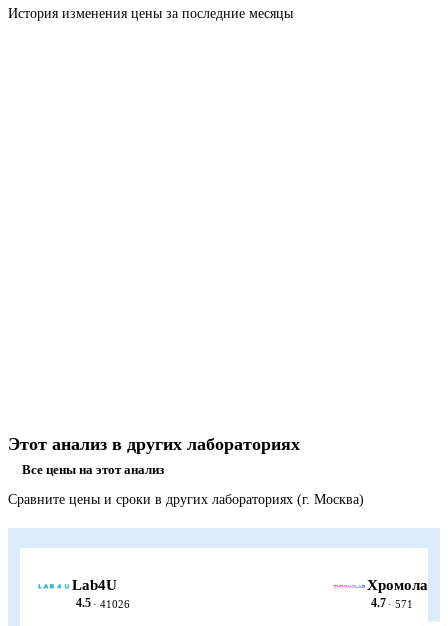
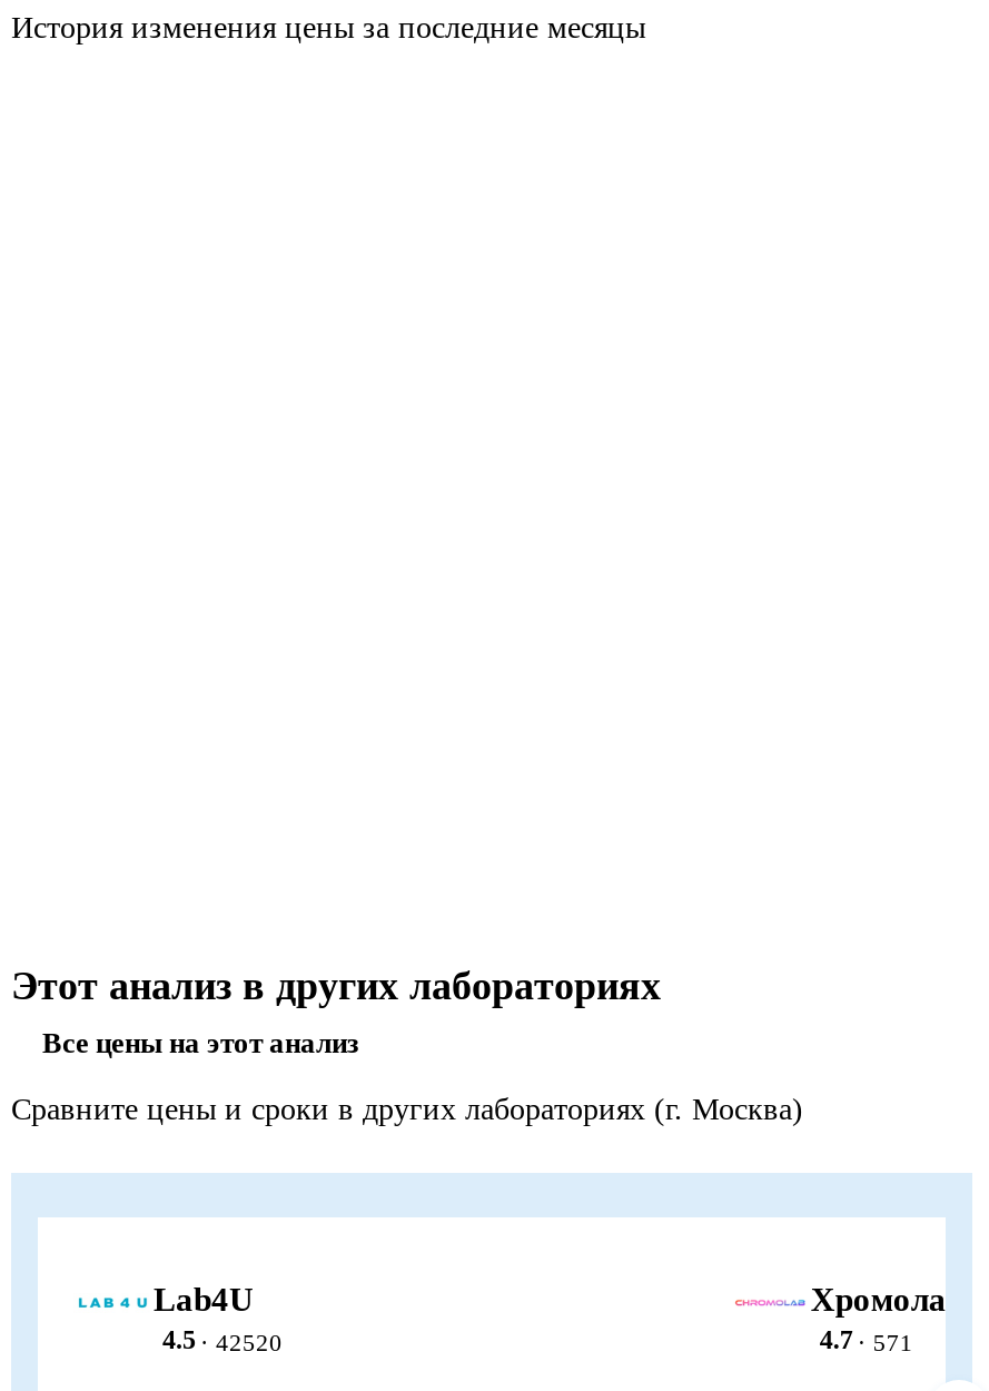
- 4.5 · 41026
+ 4.5 · 42520
